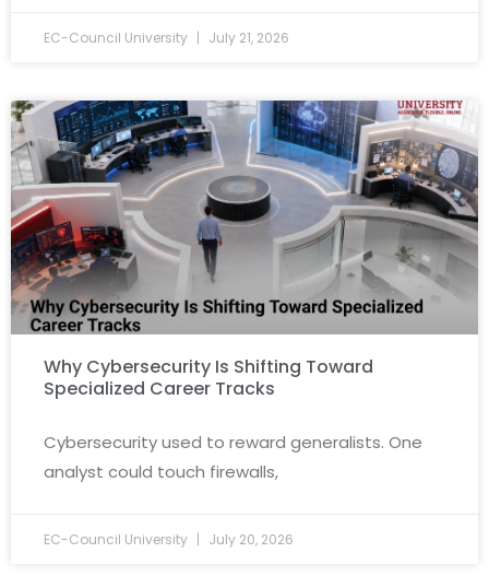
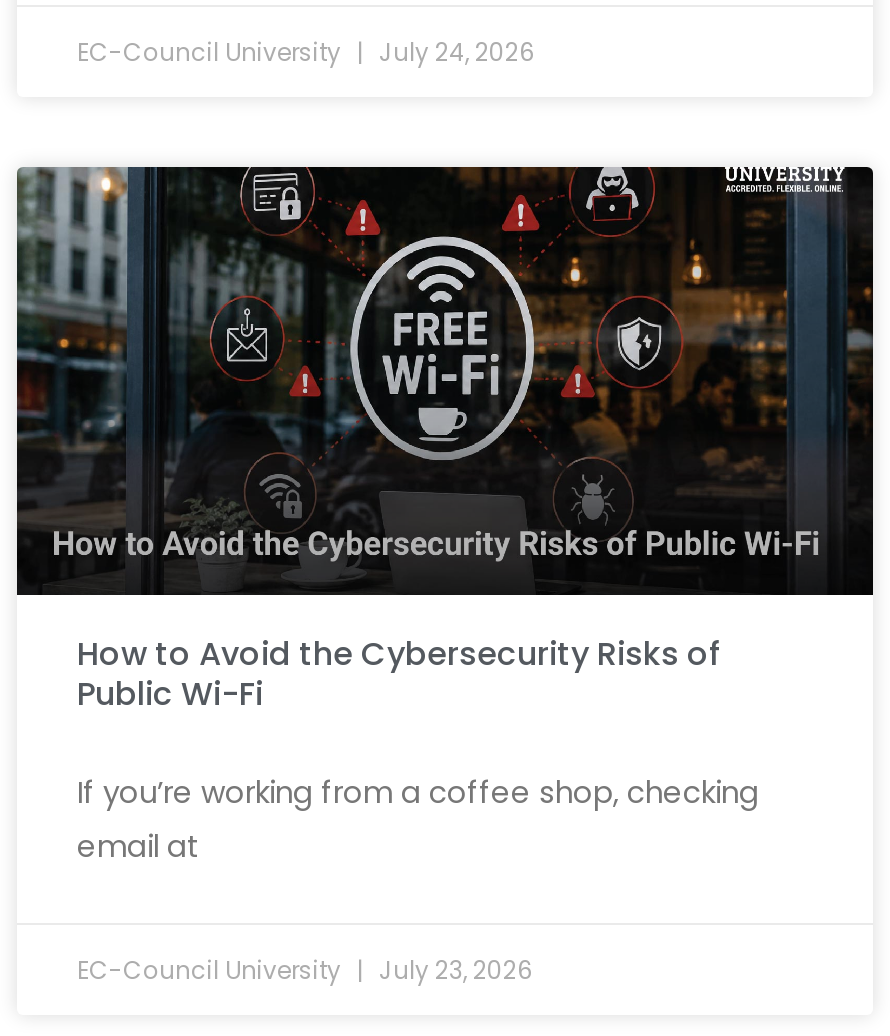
- EC-Council University July 21, 2026
+ EC-Council University July 24, 2026

- [image]
- Why Cybersecurity Is Shifting Toward
- Specialized Career Tracks
+ [image]
+ How to Avoid the Cybersecurity Risks of
+ Public Wi-Fi

- Cybersecurity used to reward generalists. One
- analyst could touch firewalls,
+ If you’re working from a coffee shop, checking
+ email at

- EC-Council University July 20, 2026
+ EC-Council University July 23, 2026
